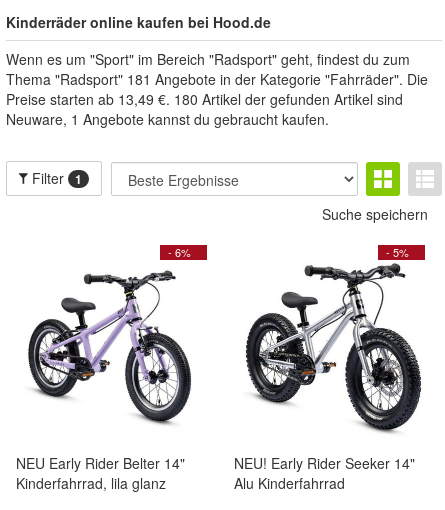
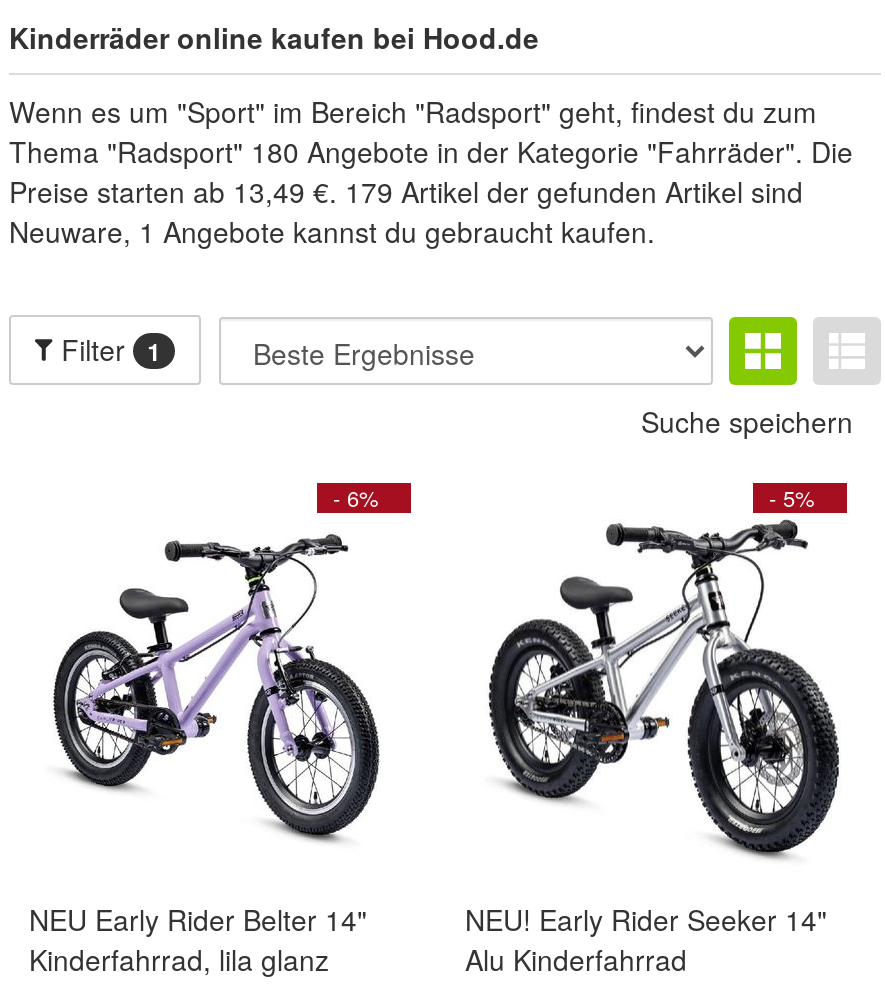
- Thema "Radsport" 181 Angebote in der Kategorie "Fahrräder". Die
+ Thema "Radsport" 180 Angebote in der Kategorie "Fahrräder". Die

- Preise starten ab 13,49 €. 180 Artikel der gefunden Artikel sind
+ Preise starten ab 13,49 €. 179 Artikel der gefunden Artikel sind
